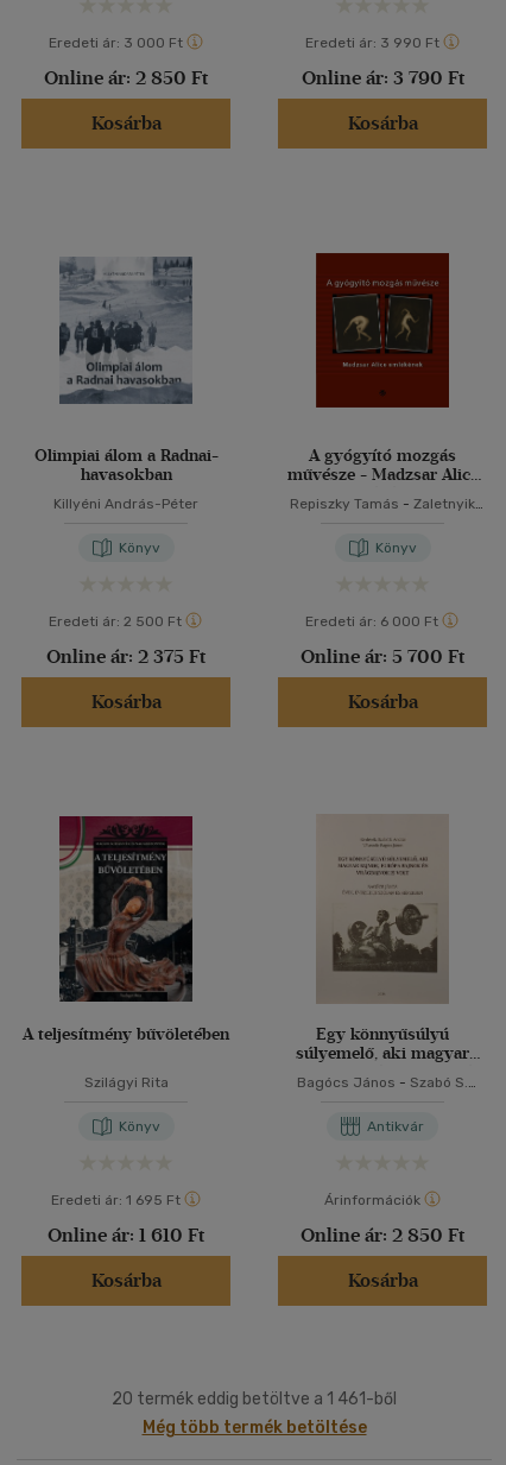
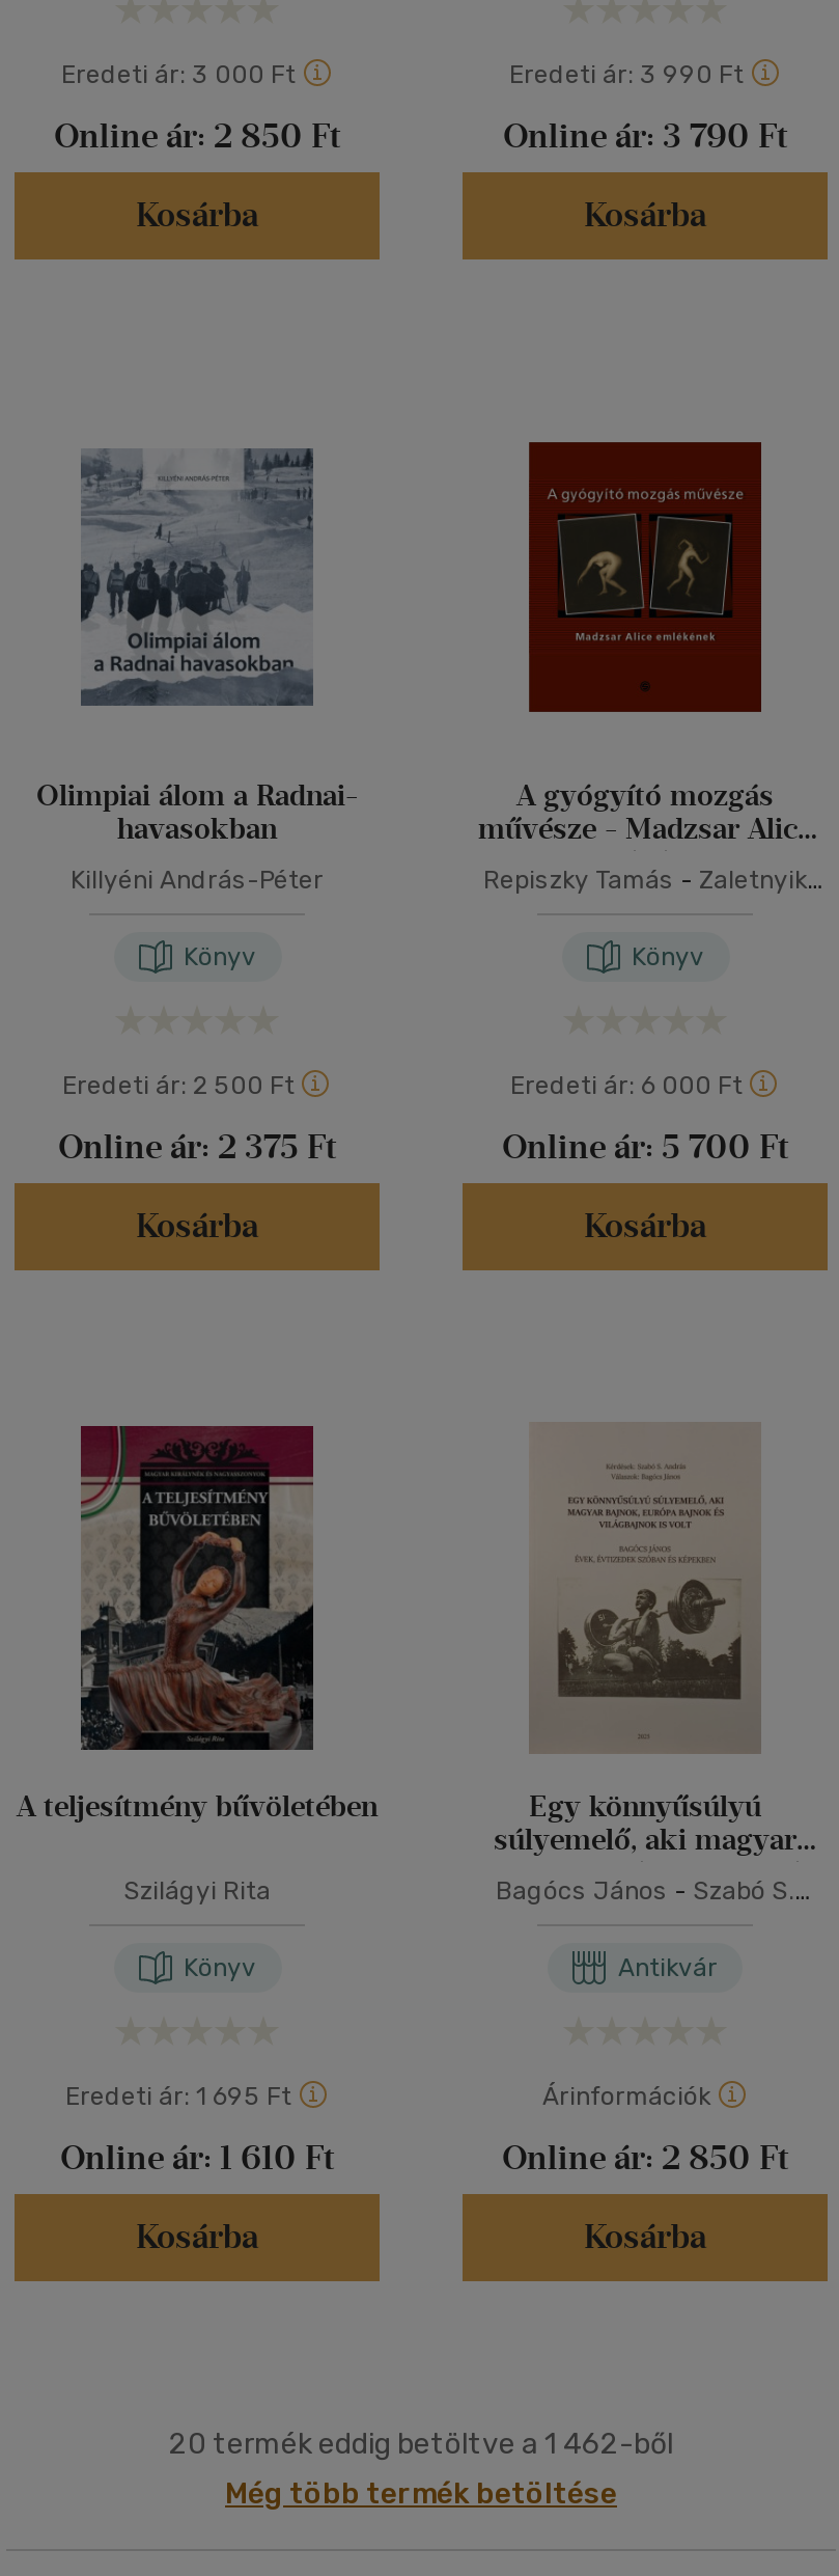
- 20 termék eddig betöltve a 1 461-ből
+ 20 termék eddig betöltve a 1 462-ből
